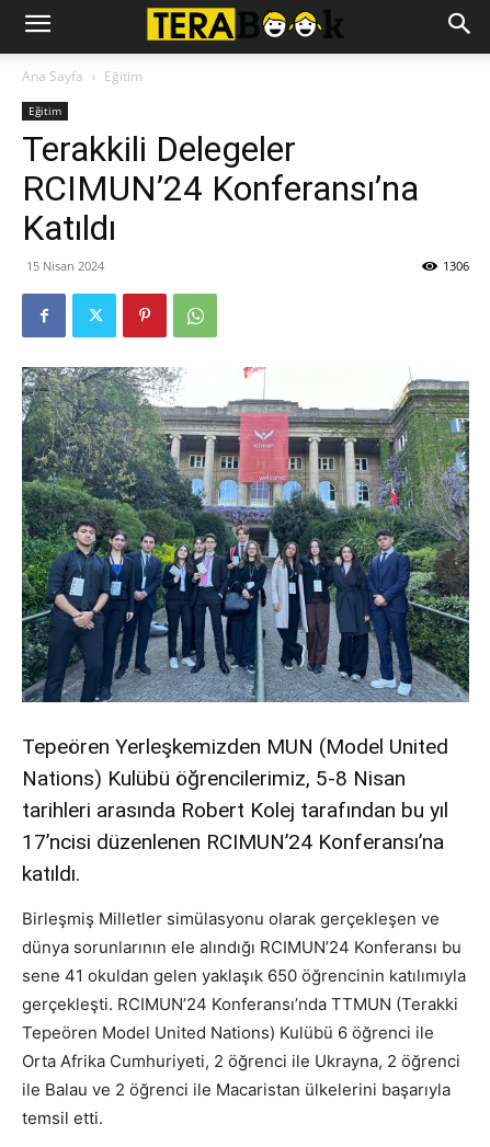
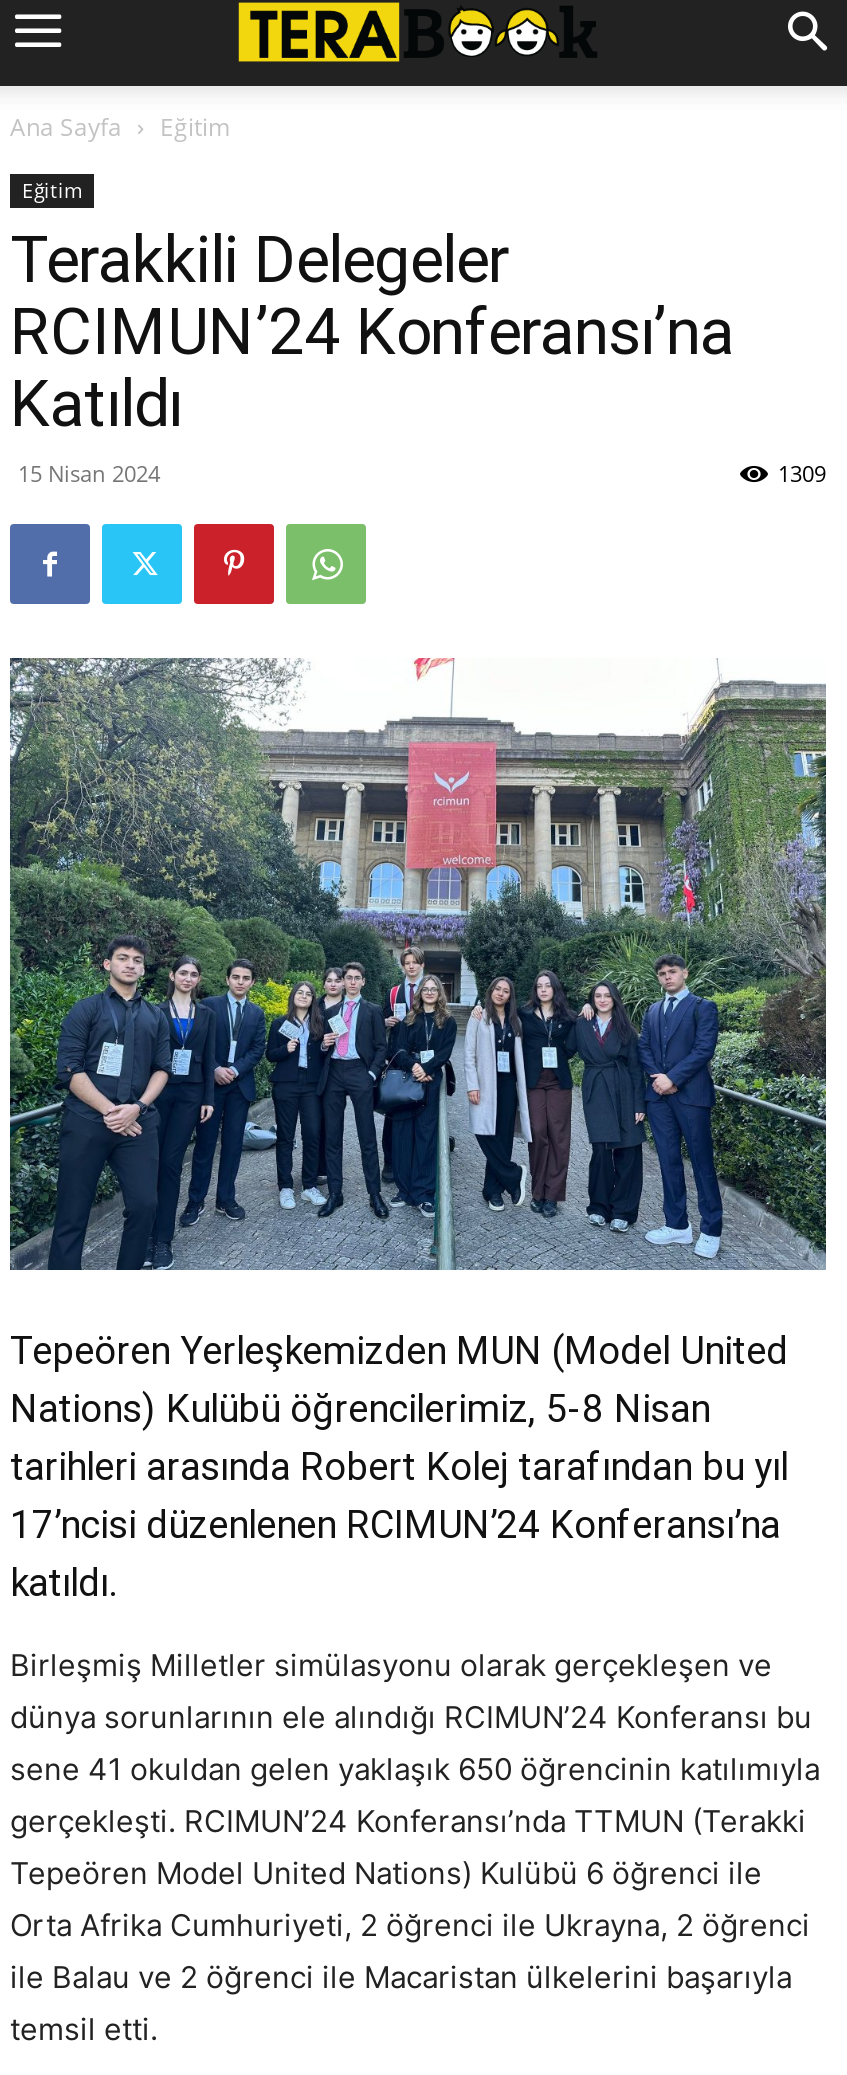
- 1306
+ 1309
